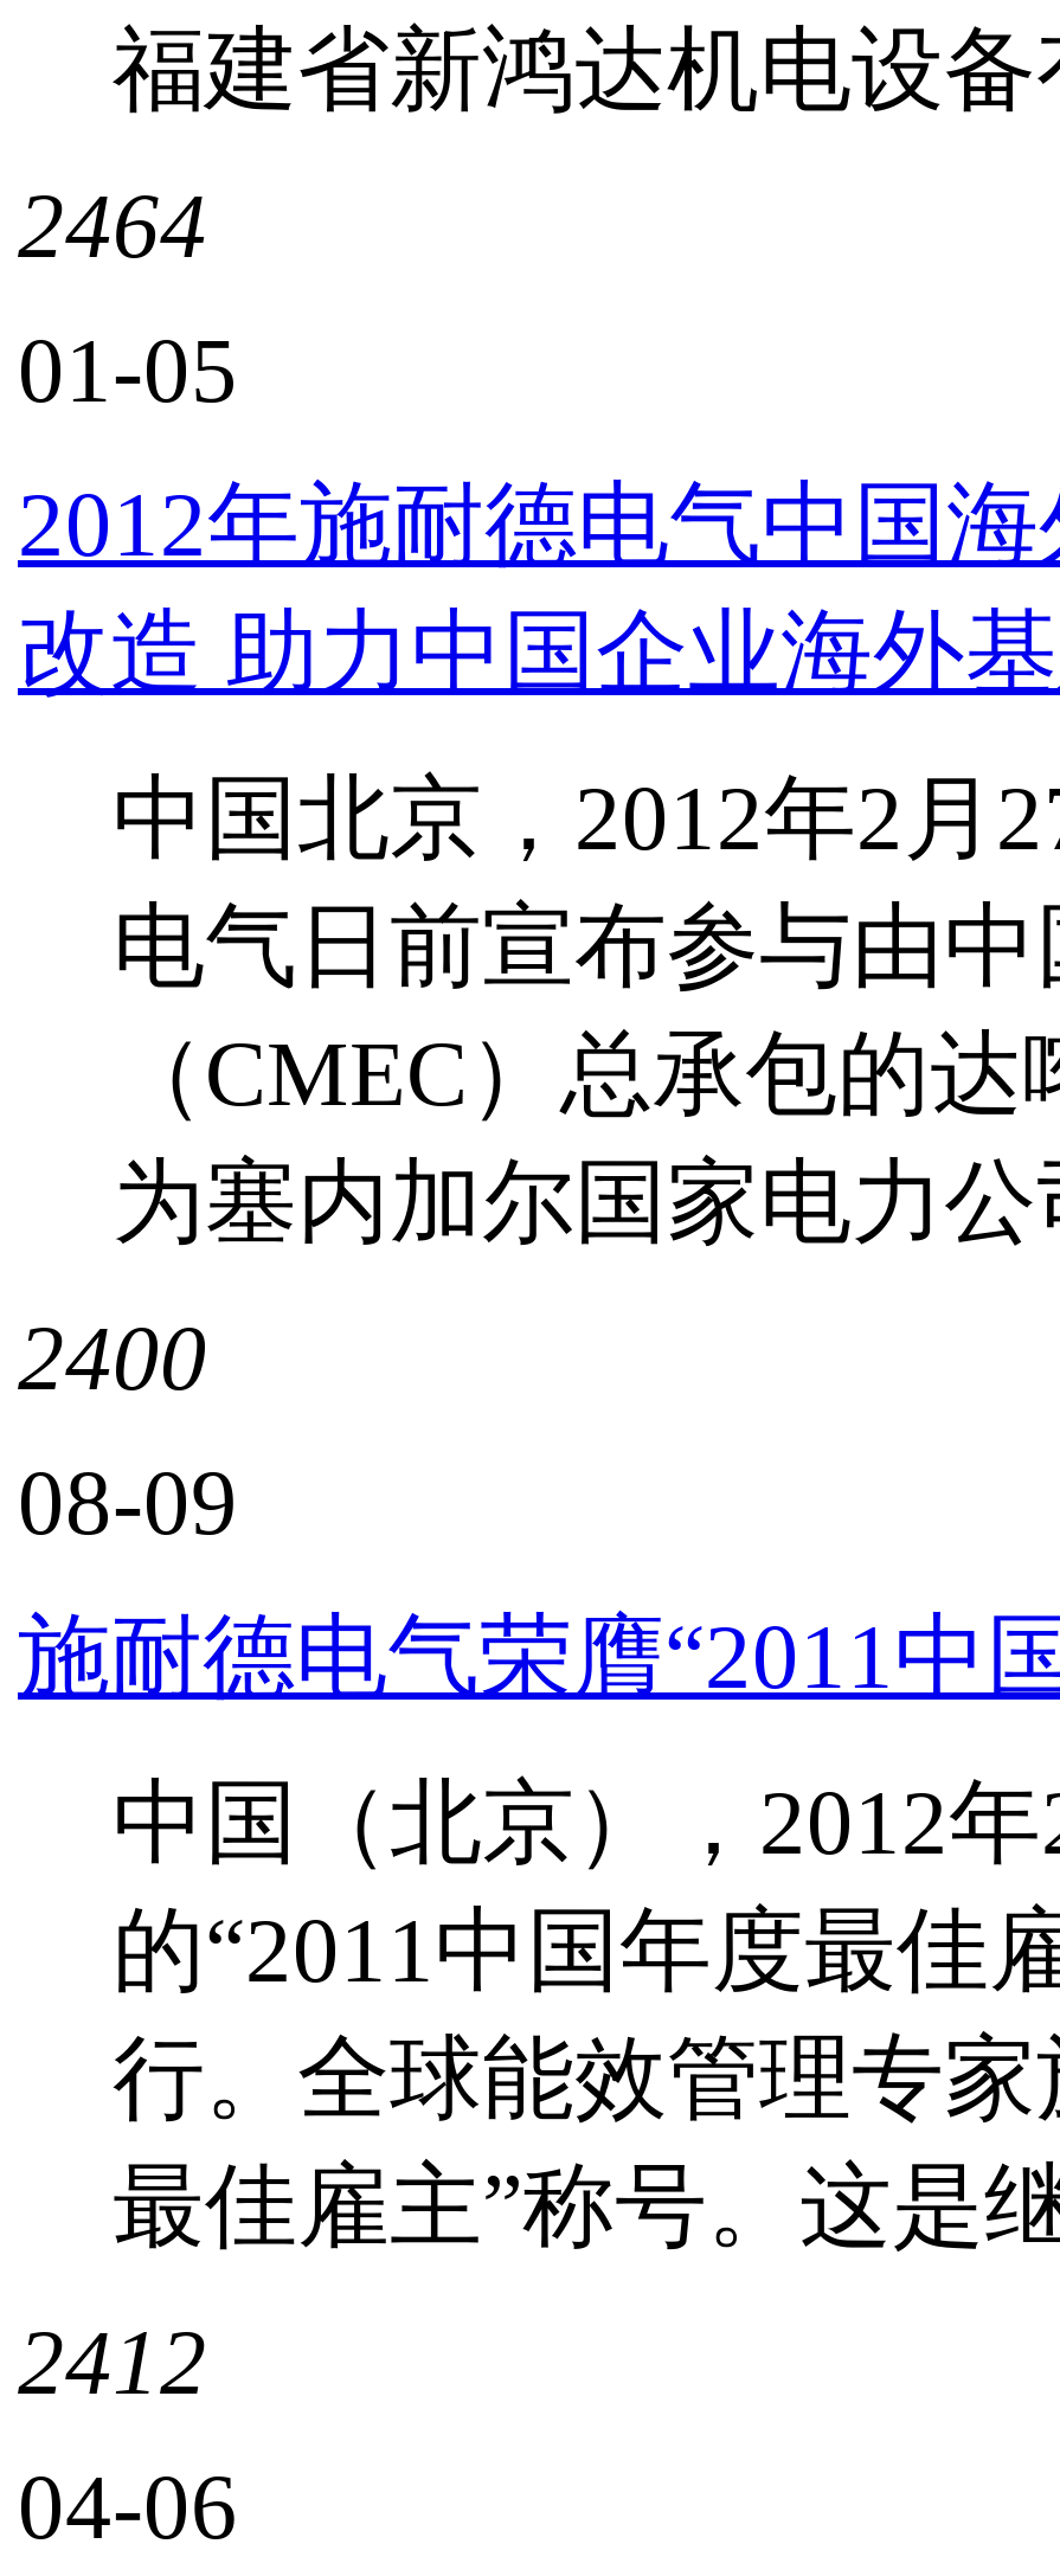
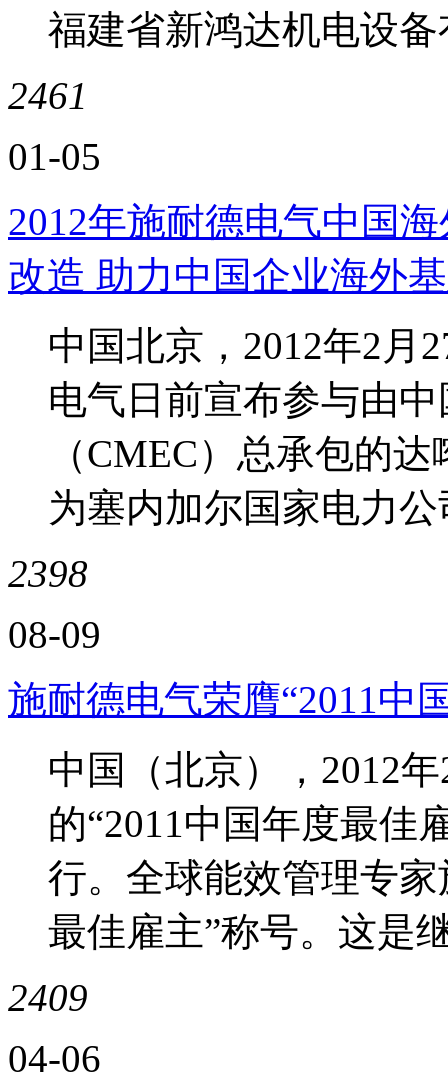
- 2464
+ 2461

- 2400
+ 2398

- 2412
+ 2409
